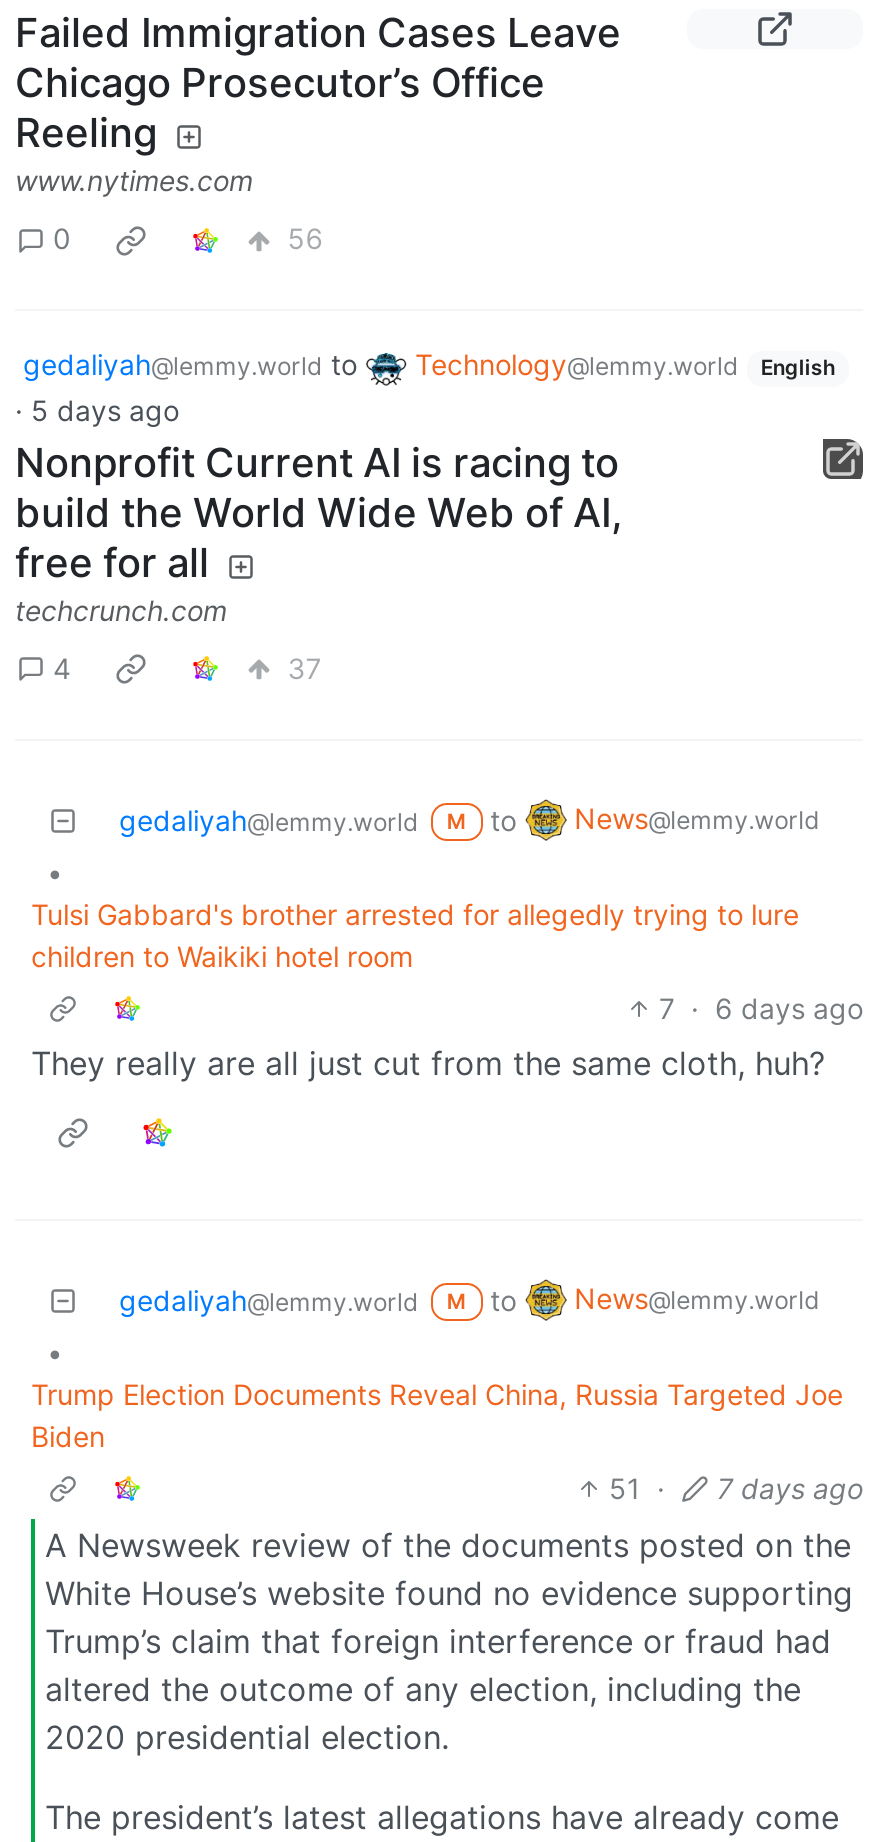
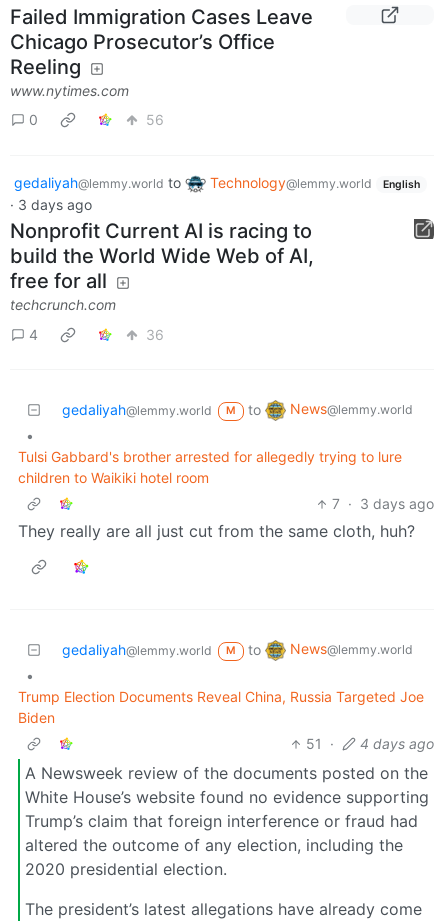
- · 5 days ago
+ · 3 days ago

- 37
+ 36

- 7 · 6 days ago
+ 7 · 3 days ago

- 51 · 7 days ago
+ 51 · 4 days ago
